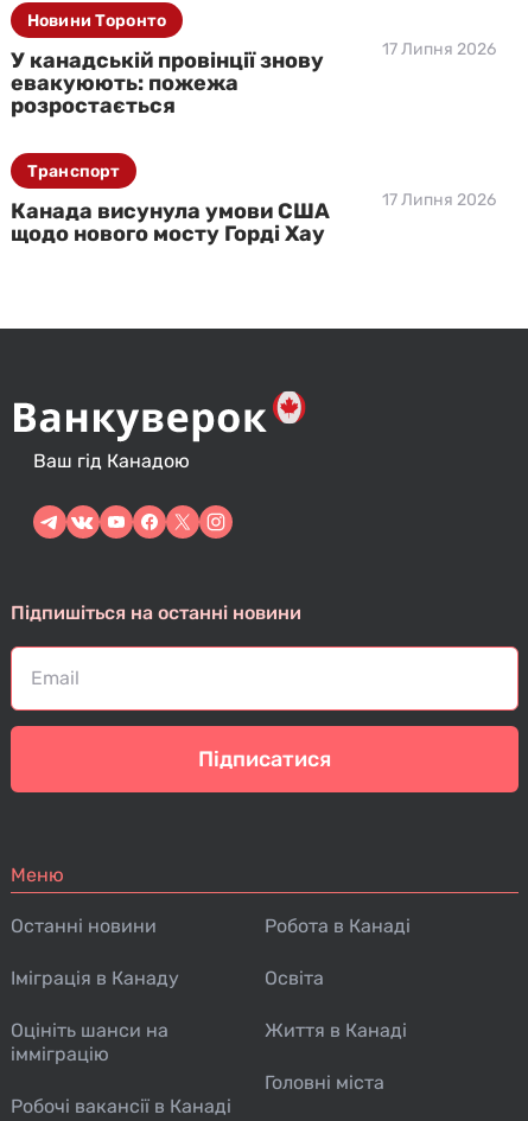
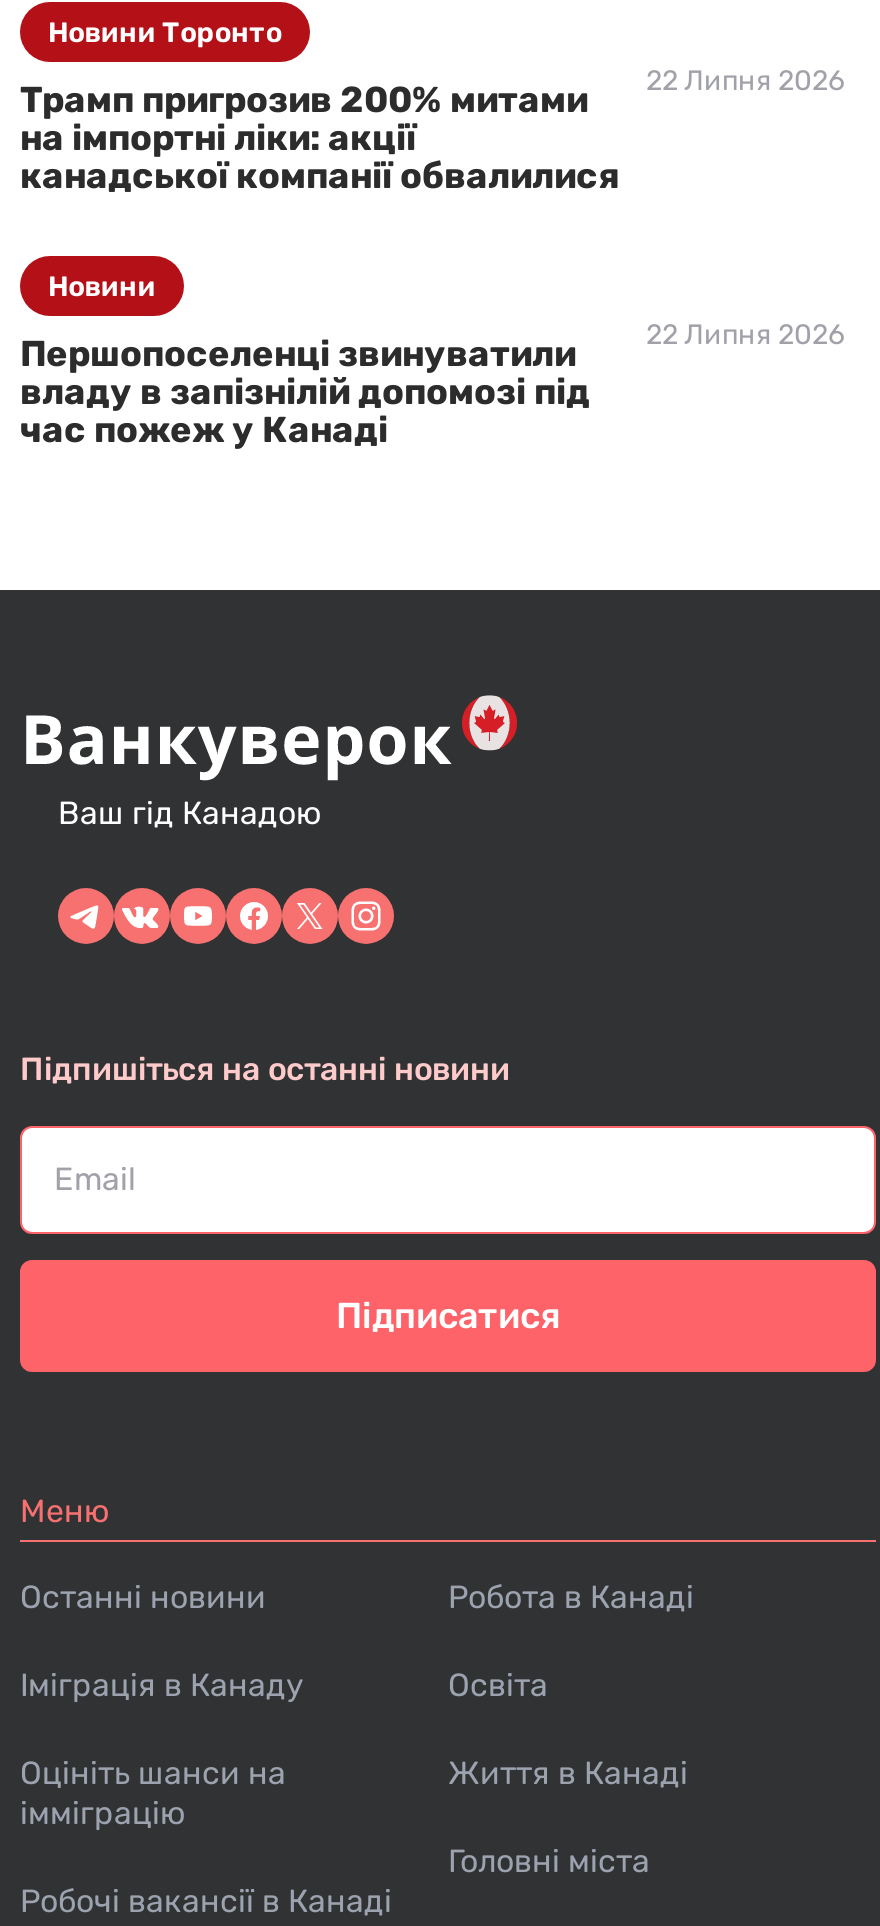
- 17 Липня 2026
+ 22 Липня 2026

- У канадській провінції знову
- евакуюють: пожежа
- розростається
+ Трамп пригрозив 200% митами
+ на імпортні ліки: акції
+ канадської компанії обвалилися

- Транспорт
+ Новини

- 17 Липня 2026
+ 22 Липня 2026

- Канада висунула умови США
- щодо нового мосту Горді Хау
+ Першопоселенці звинуватили
+ владу в запізнілій допомозі під
+ час пожеж у Канаді
